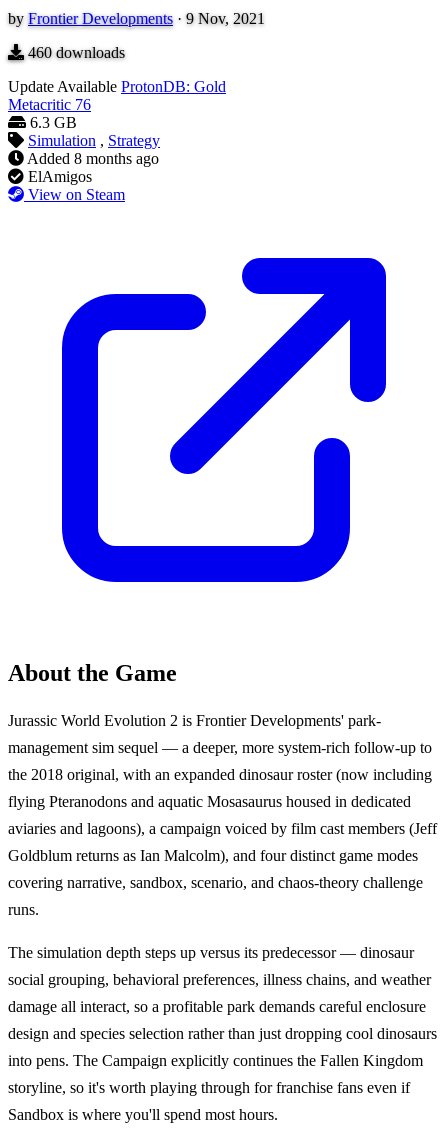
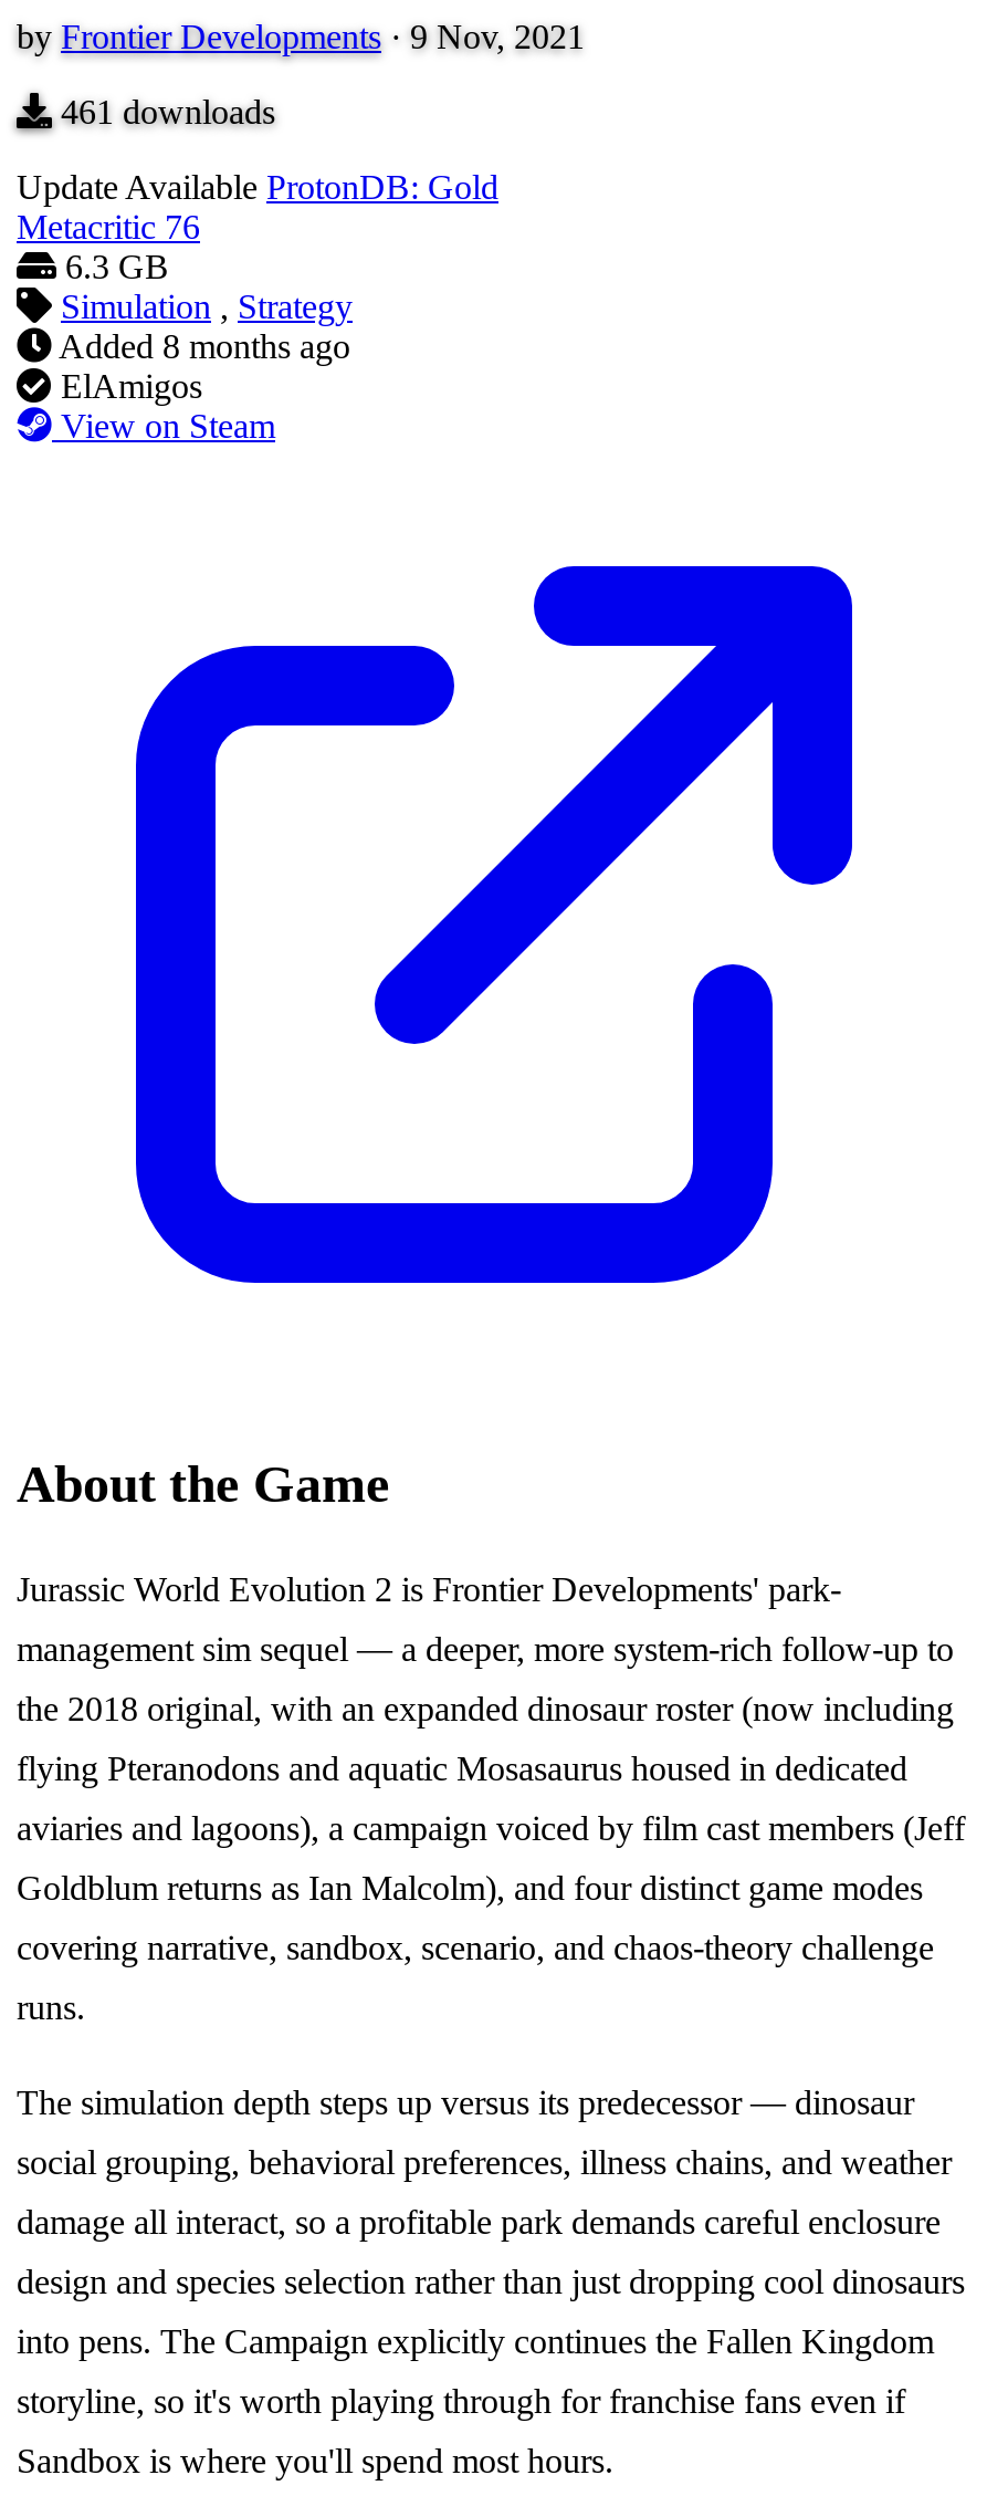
- 460 downloads
+ 461 downloads
